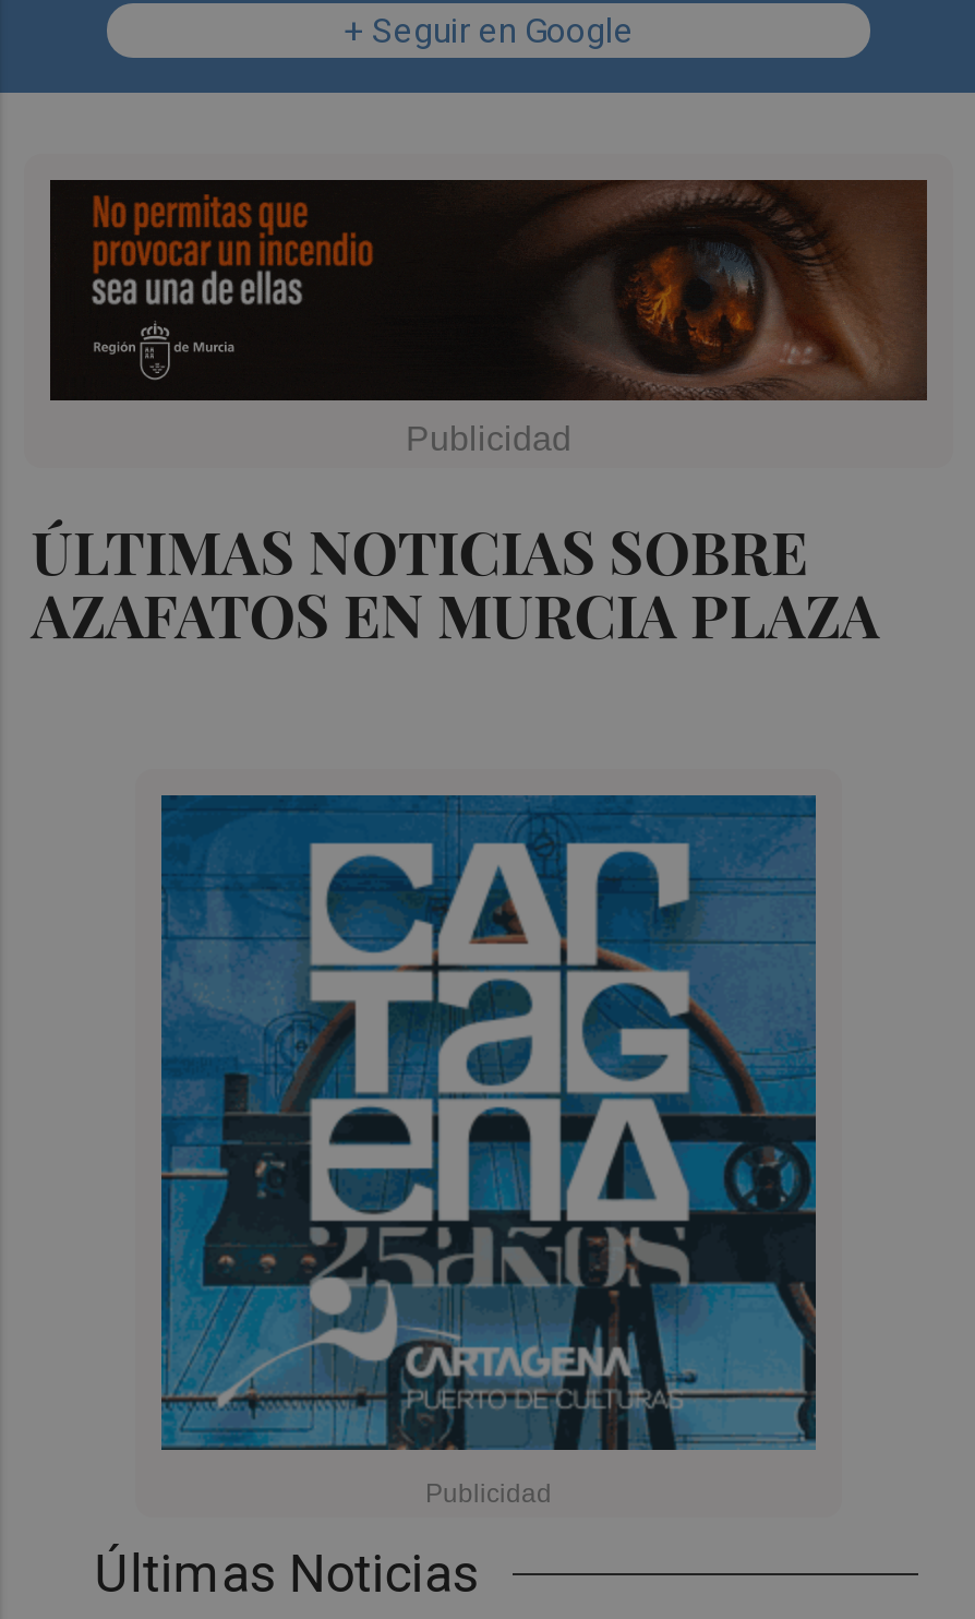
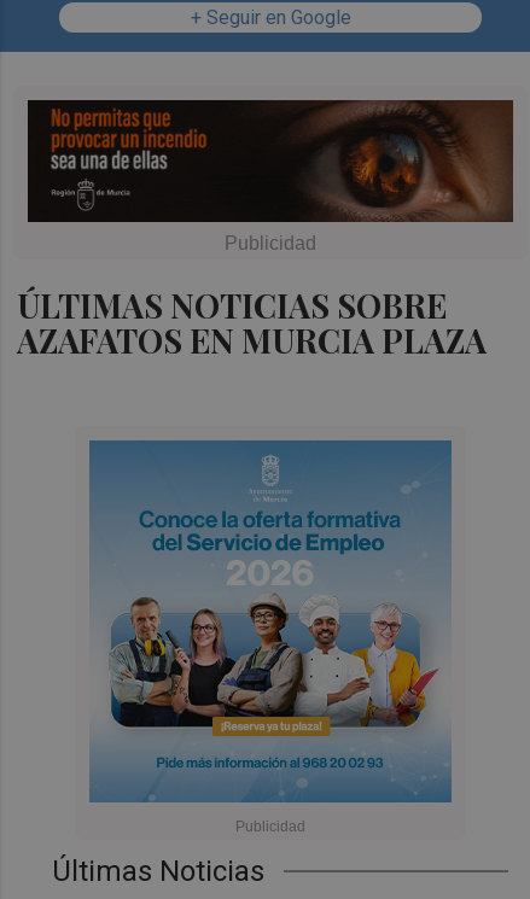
- [image]
+ [image]
